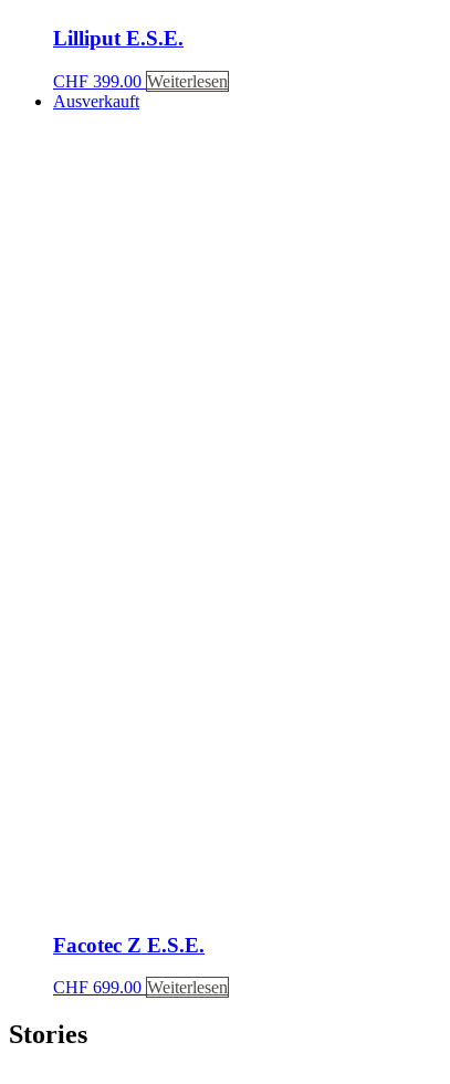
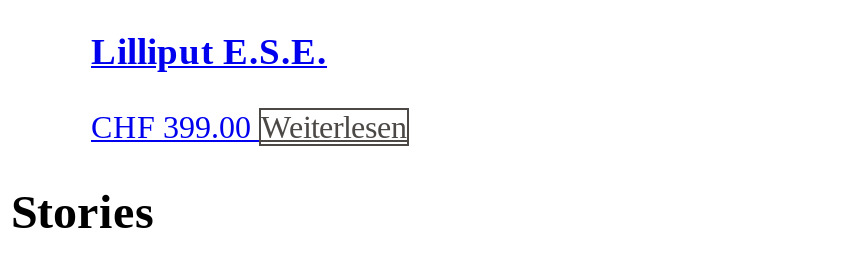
- Ausverkauft

- Facotec Z E.S.E.
- CHF 699.00 Weiterlesen
